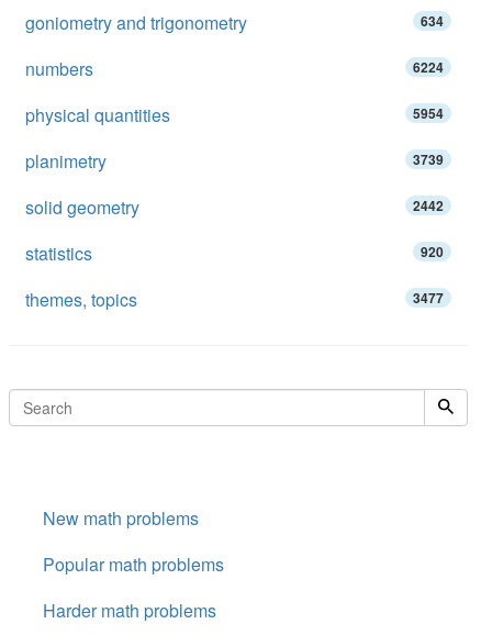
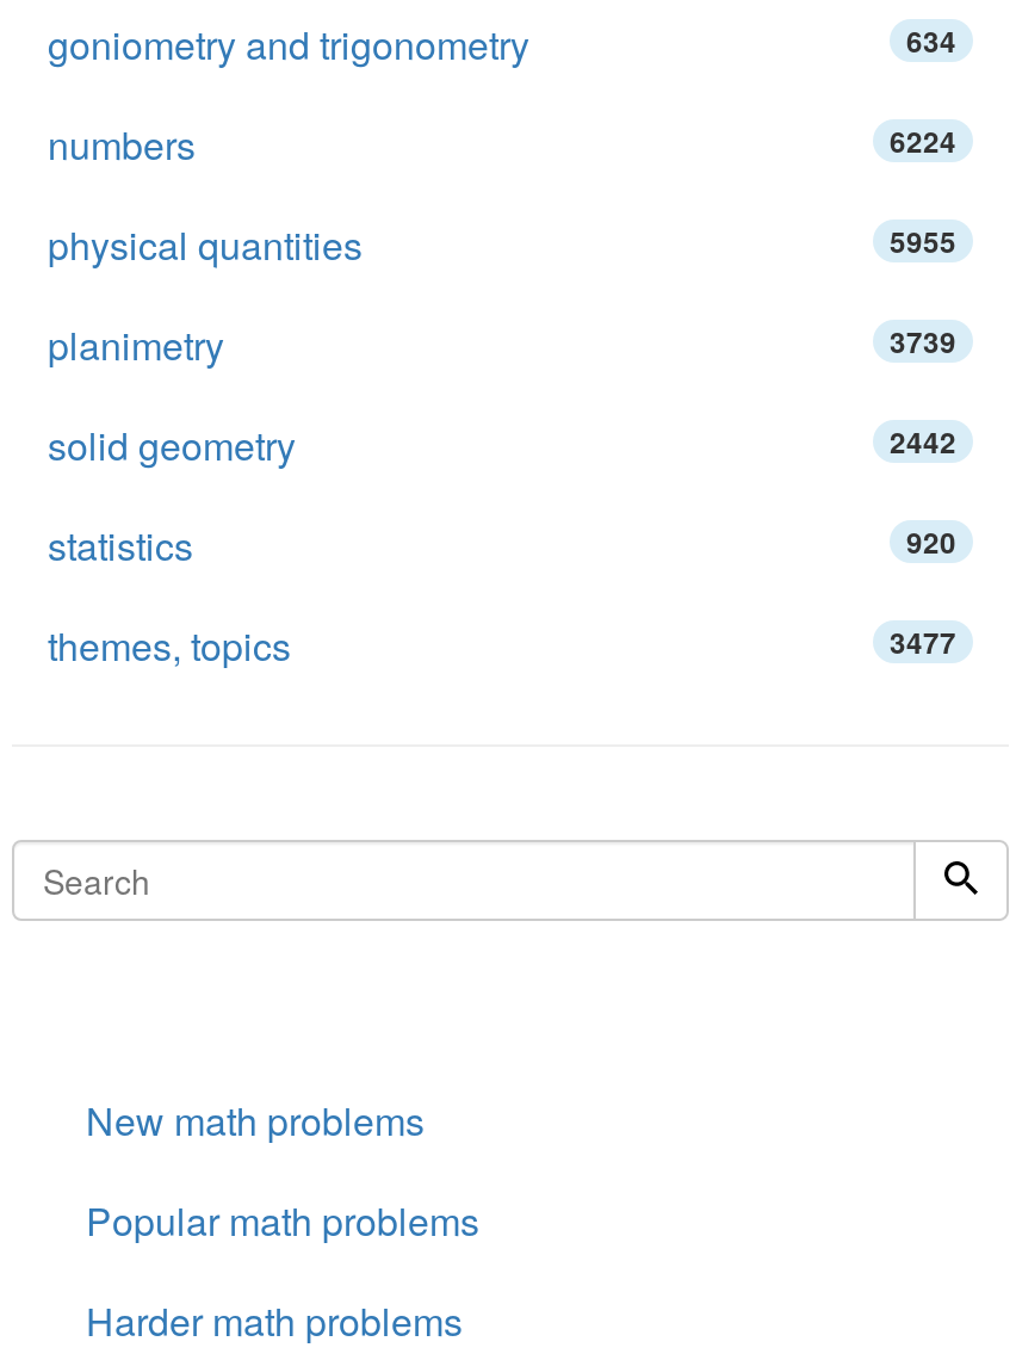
- 5954
+ 5955
